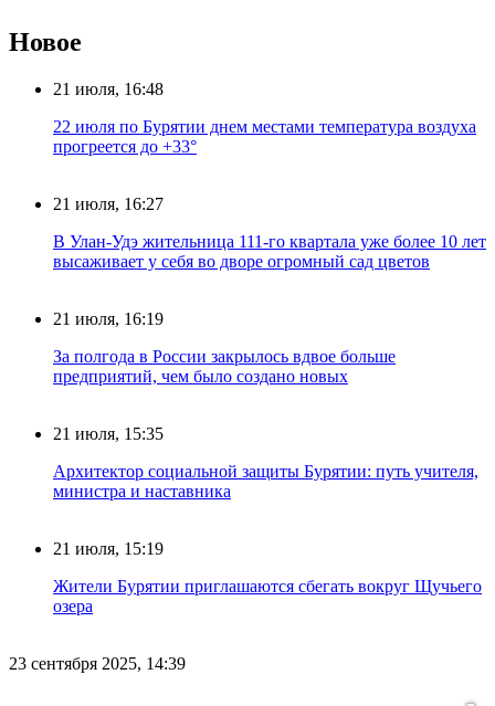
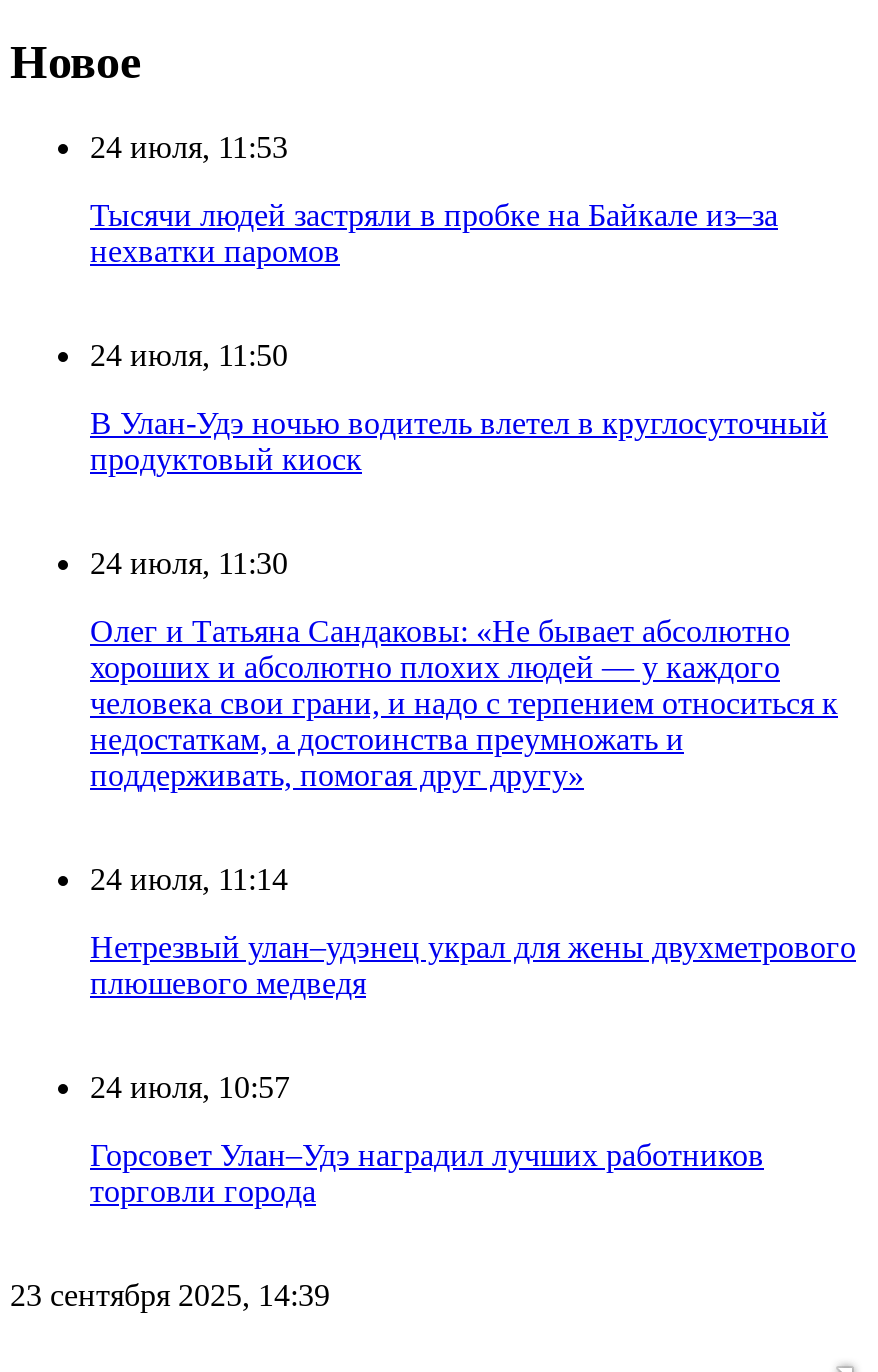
- 21 июля, 16:48
+ 24 июля, 11:53

- 22 июля по Бурятии днем местами температура воздуха
- прогреется до +33°
+ Тысячи людей застряли в пробке на Байкале из–за
+ нехватки паромов

- 21 июля, 16:27
+ 24 июля, 11:50

- В Улан-Удэ жительница 111-го квартала уже более 10 лет
- высаживает у себя во дворе огромный сад цветов
+ В Улан-Удэ ночью водитель влетел в круглосуточный
+ продуктовый киоск

- 21 июля, 16:19
+ 24 июля, 11:30

- За полгода в России закрылось вдвое больше
- предприятий, чем было создано новых
+ Олег и Татьяна Сандаковы: «Не бывает абсолютно
+ хороших и абсолютно плохих людей — у каждого
+ человека свои грани, и надо с терпением относиться к
+ недостаткам, а достоинства преумножать и
+ поддерживать, помогая друг другу»

- 21 июля, 15:35
+ 24 июля, 11:14

- Архитектор социальной защиты Бурятии: путь учителя,
- министра и наставника
+ Нетрезвый улан–удэнец украл для жены двухметрового
+ плюшевого медведя

- 21 июля, 15:19
+ 24 июля, 10:57

- Жители Бурятии приглашаются сбегать вокруг Щучьего
- озера
+ Горсовет Улан–Удэ наградил лучших работников
+ торговли города
